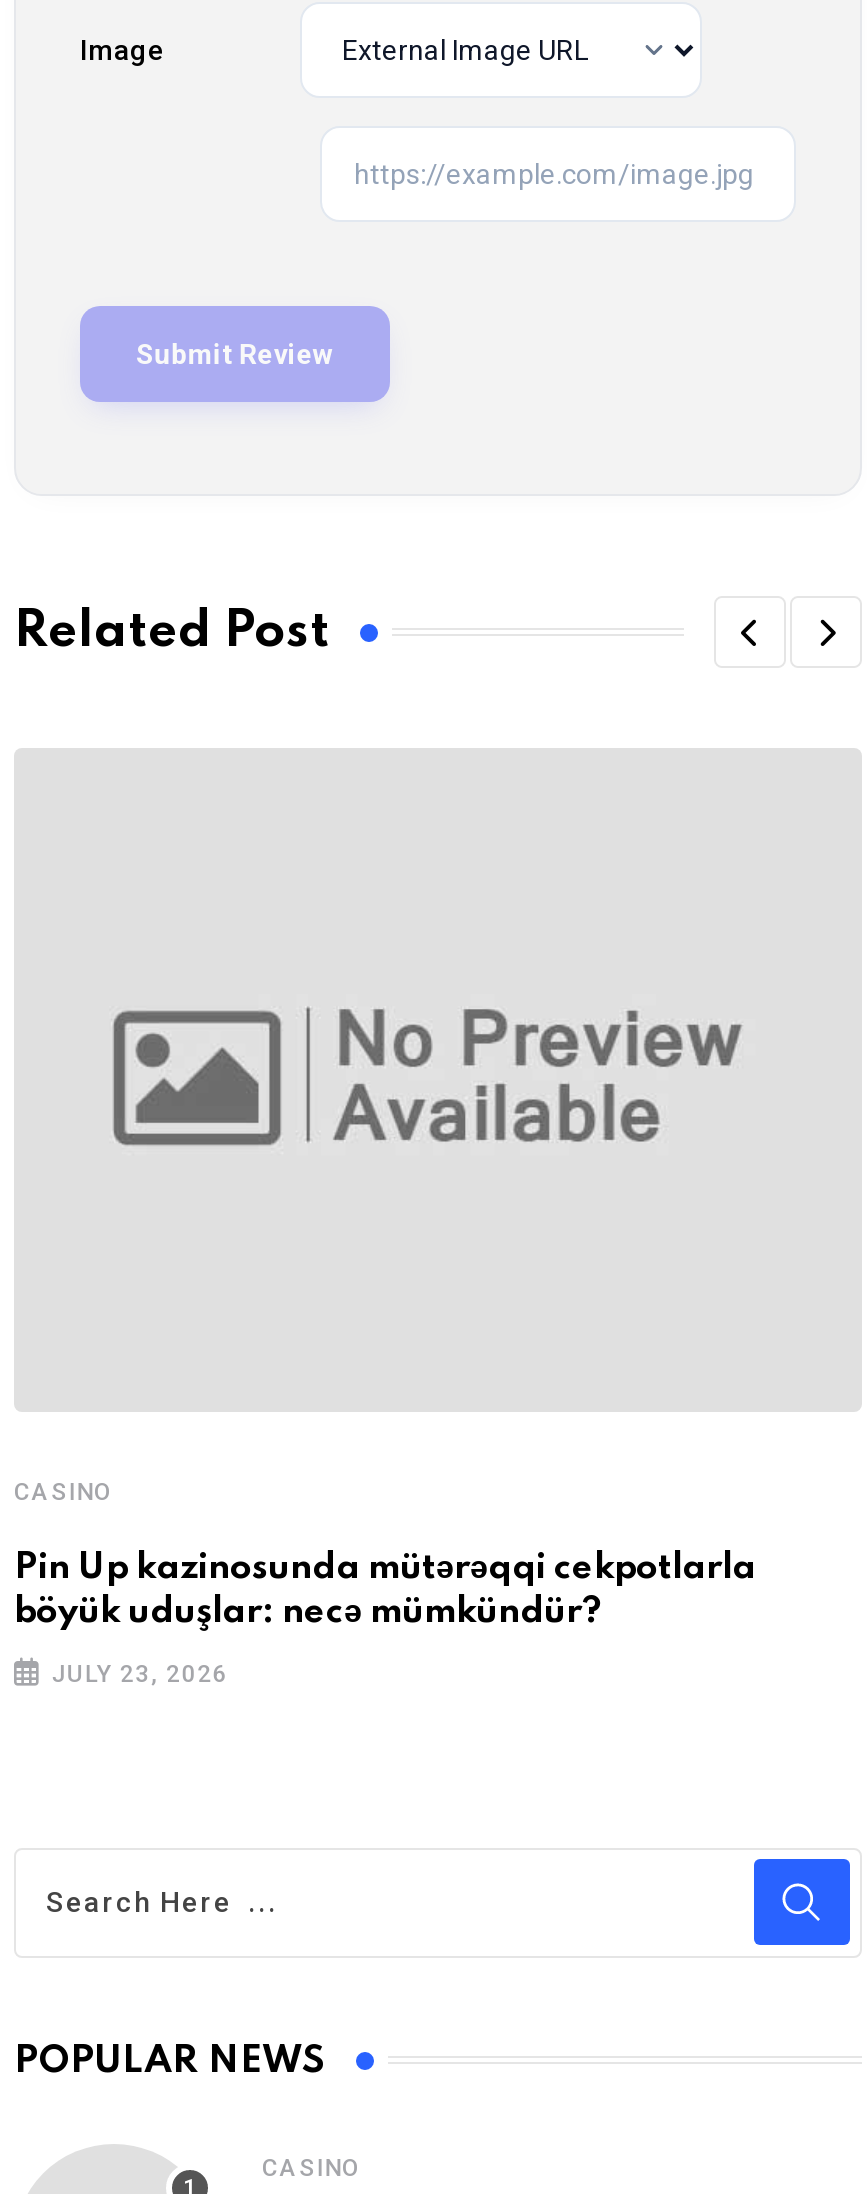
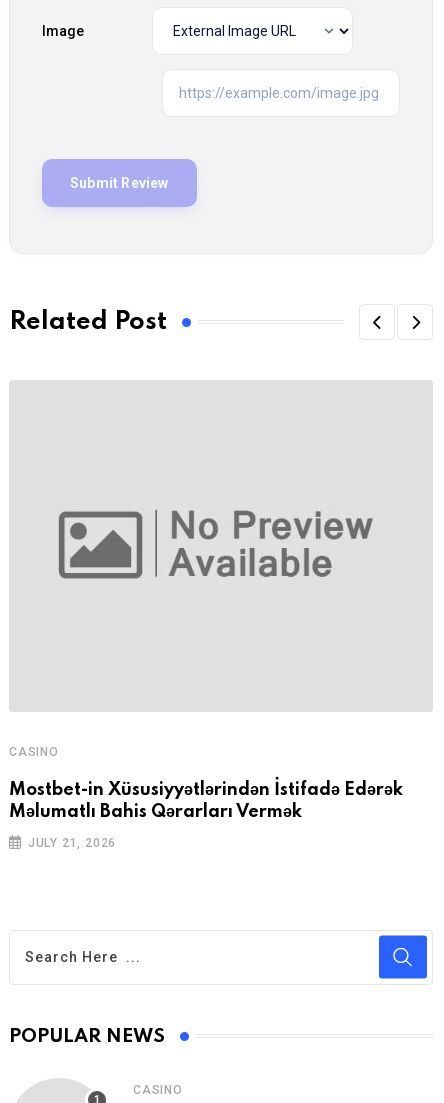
- Pin Up kazinosunda mütərəqqi cekpotlarla
- böyük uduşlar: necə mümkündür?
+ Mostbet-in Xüsusiyyətlərindən İstifadə Edərək
+ Məlumatlı Bahis Qərarları Vermək

- JULY 23, 2026
+ JULY 21, 2026
